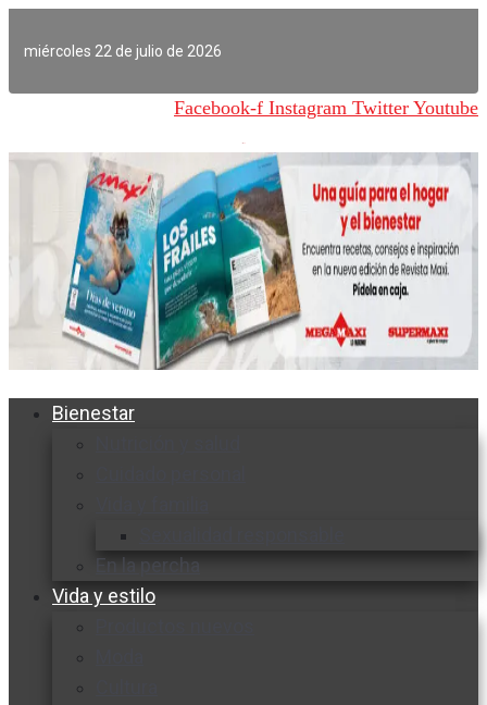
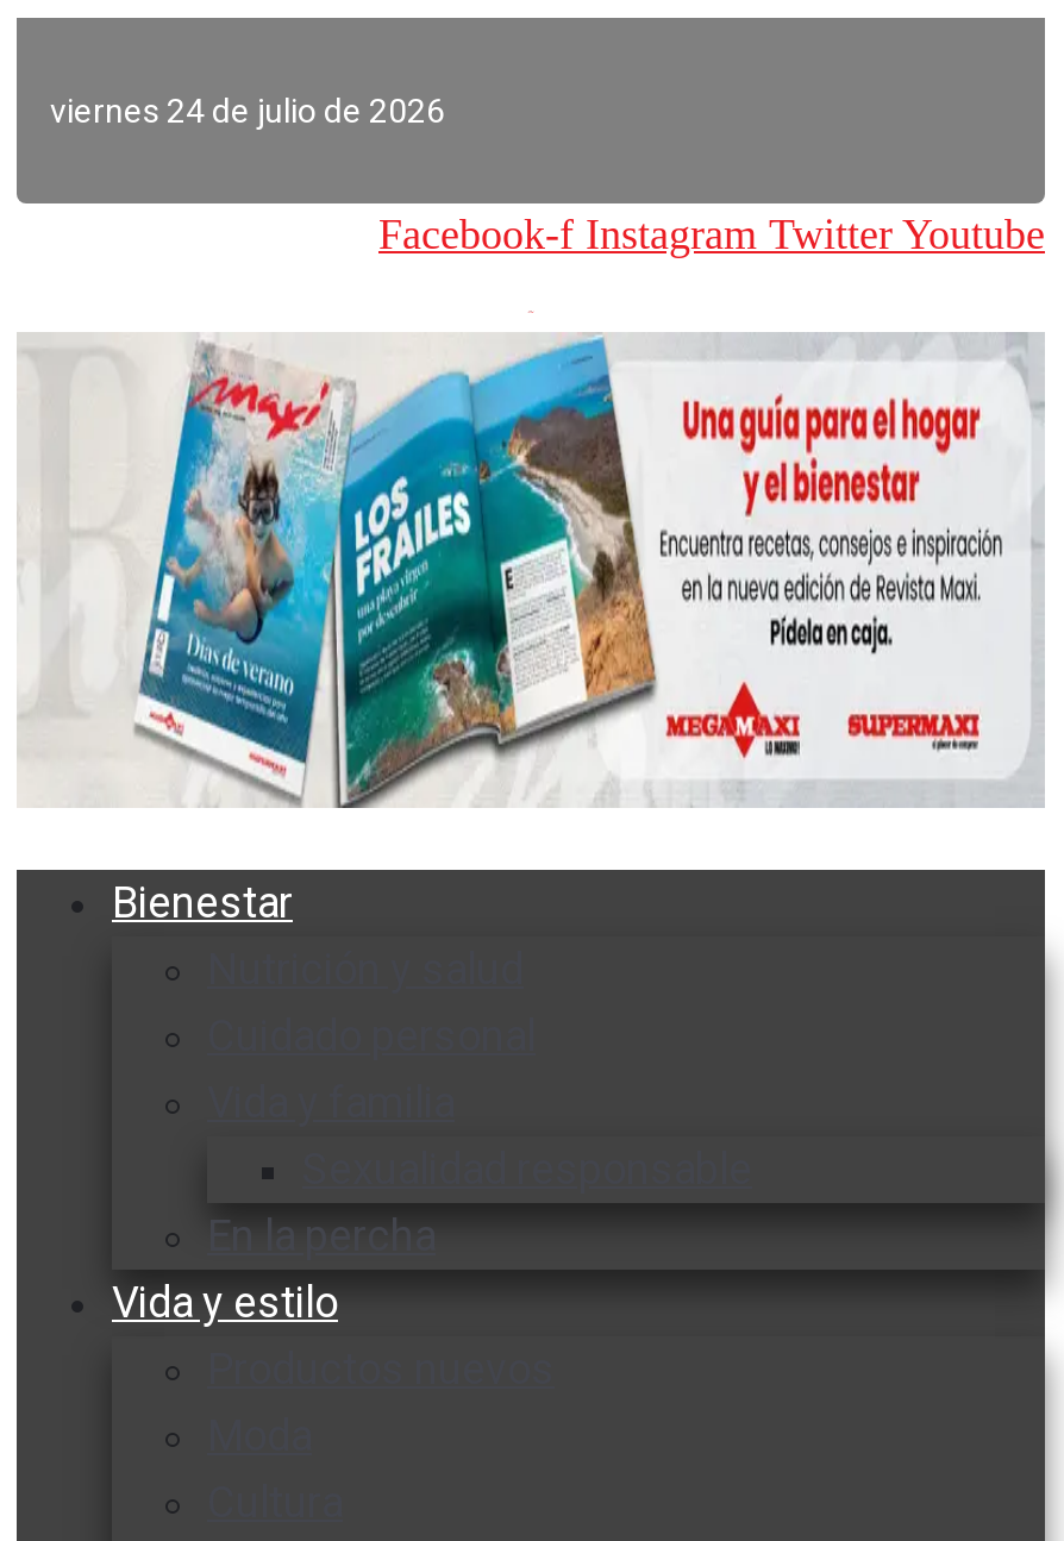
- miércoles 22 de julio de 2026
+ viernes 24 de julio de 2026
